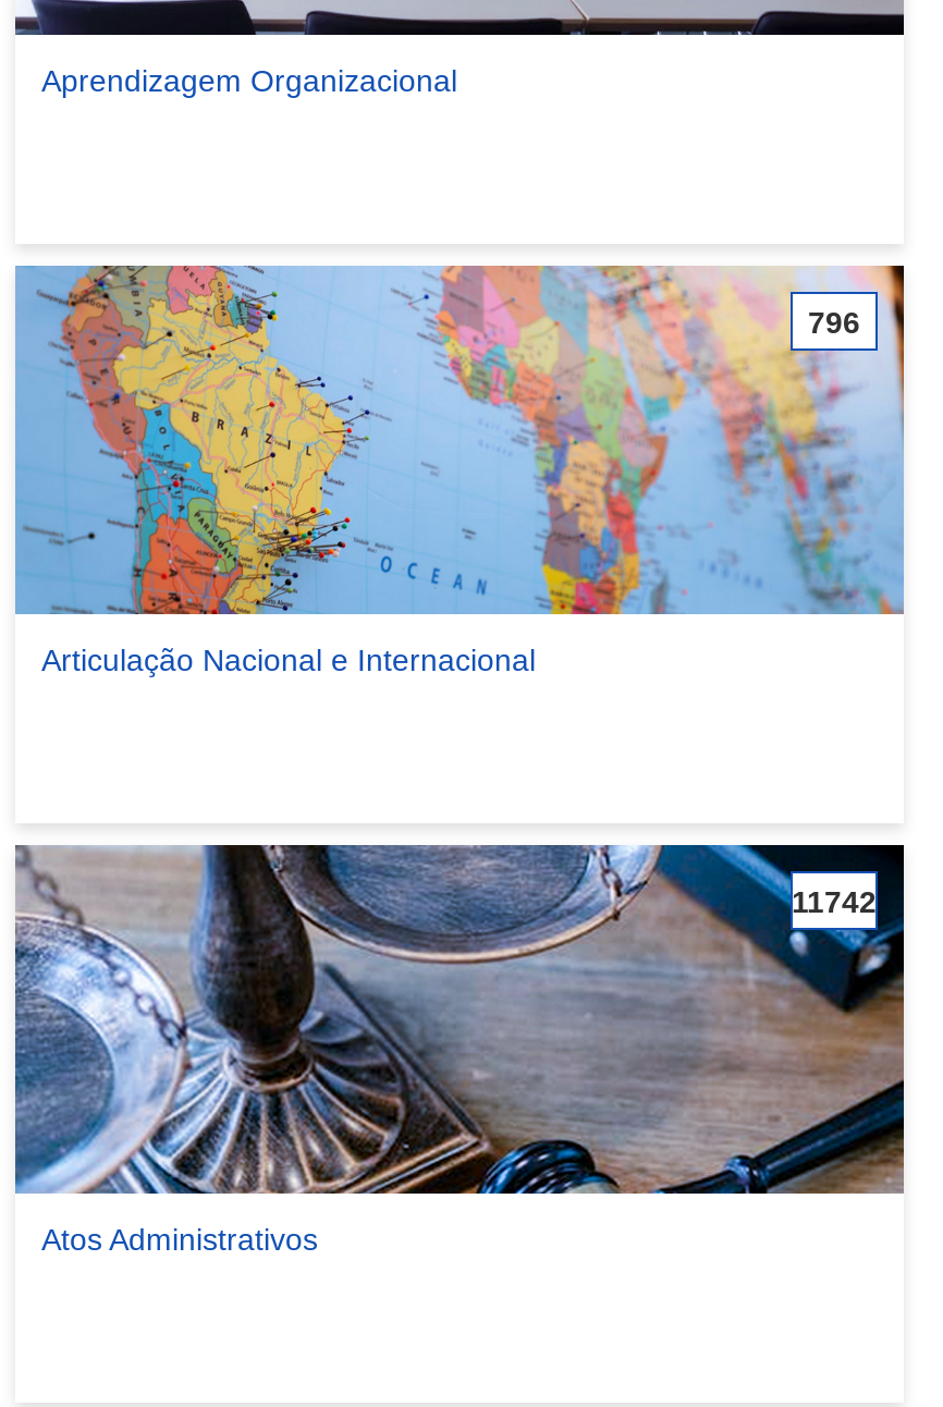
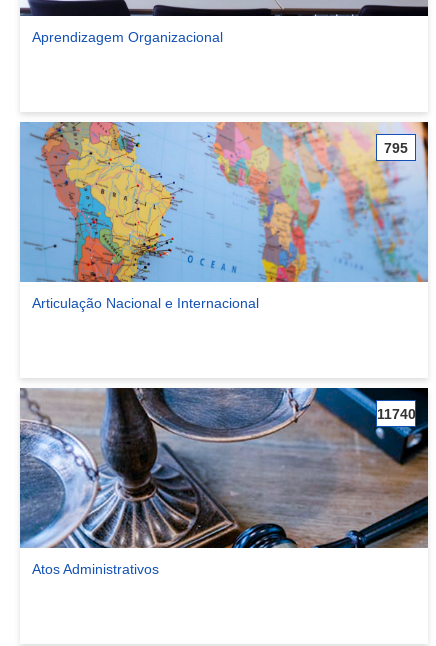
- 796
+ 795

- 11742
+ 11740
